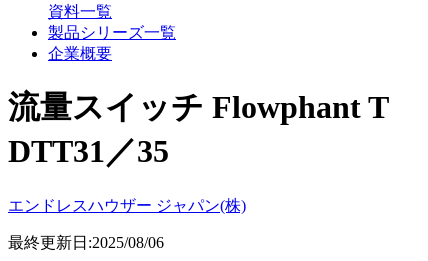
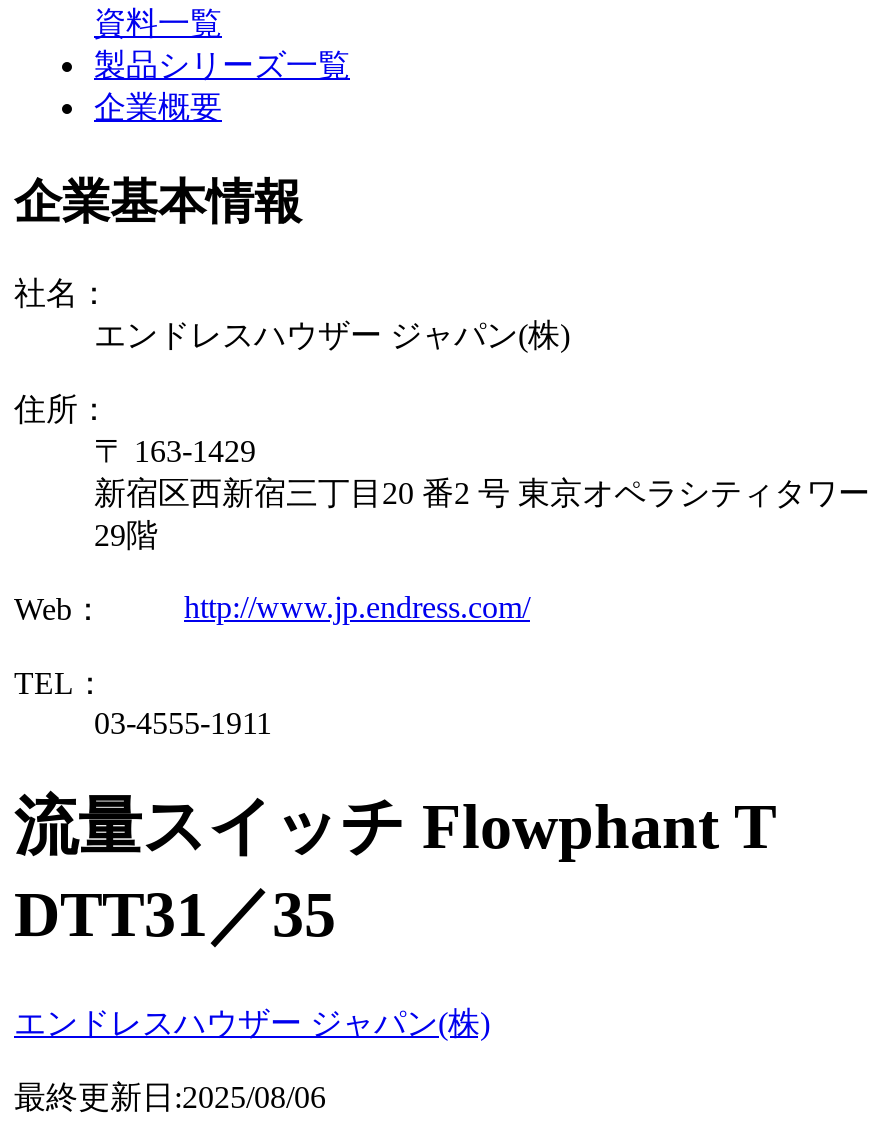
+ 企業基本情報
+ 社名：
+ エンドレスハウザー ジャパン(株)
+ 住所：
+ 〒 163-1429
+ 新宿区西新宿三丁目20 番2 号 東京オペラシティタワー
+ 29階
+ Web：
+ http://www.jp.endress.com/
+ TEL：
+ 03-4555-1911
